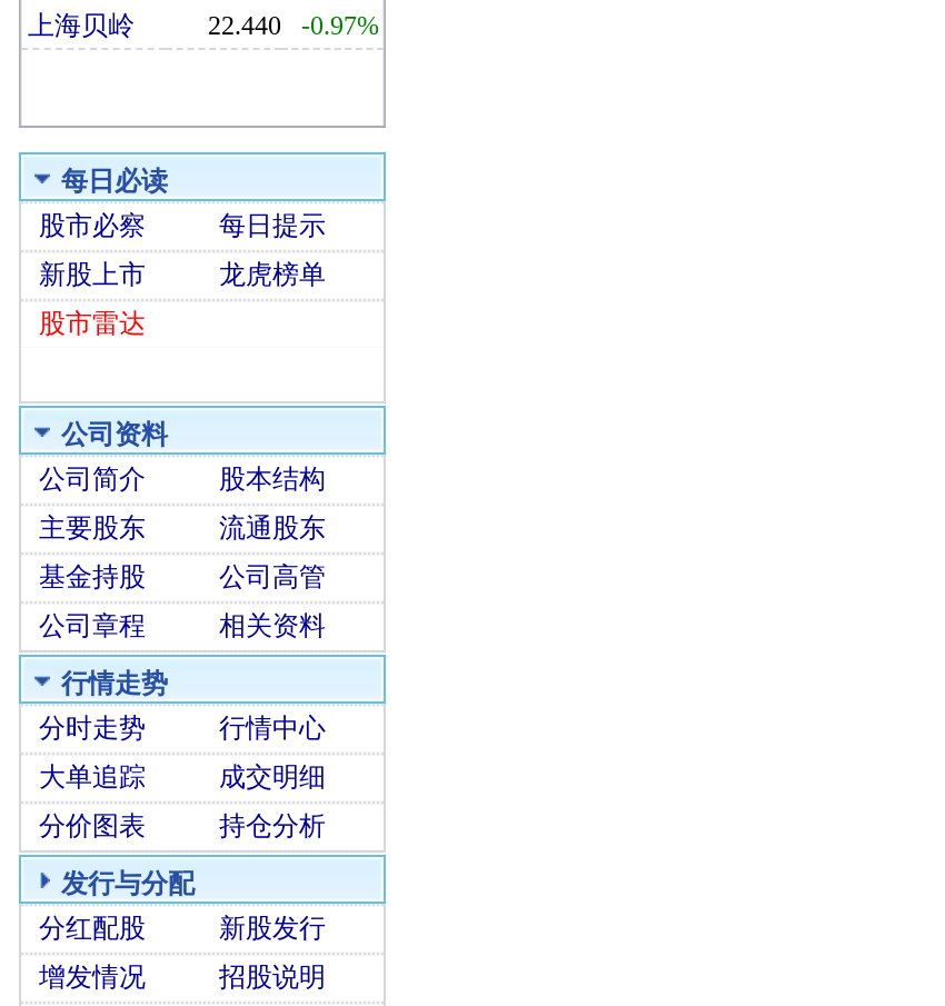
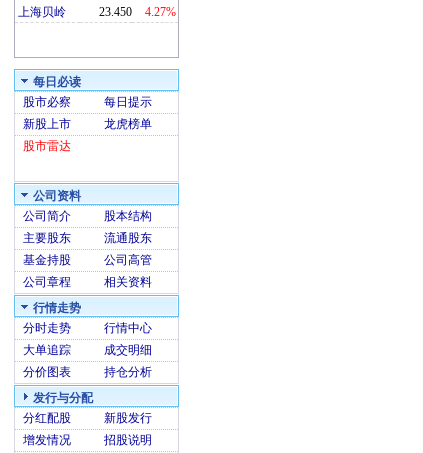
- 22.440
+ 23.450

- -0.97%
+ 4.27%
